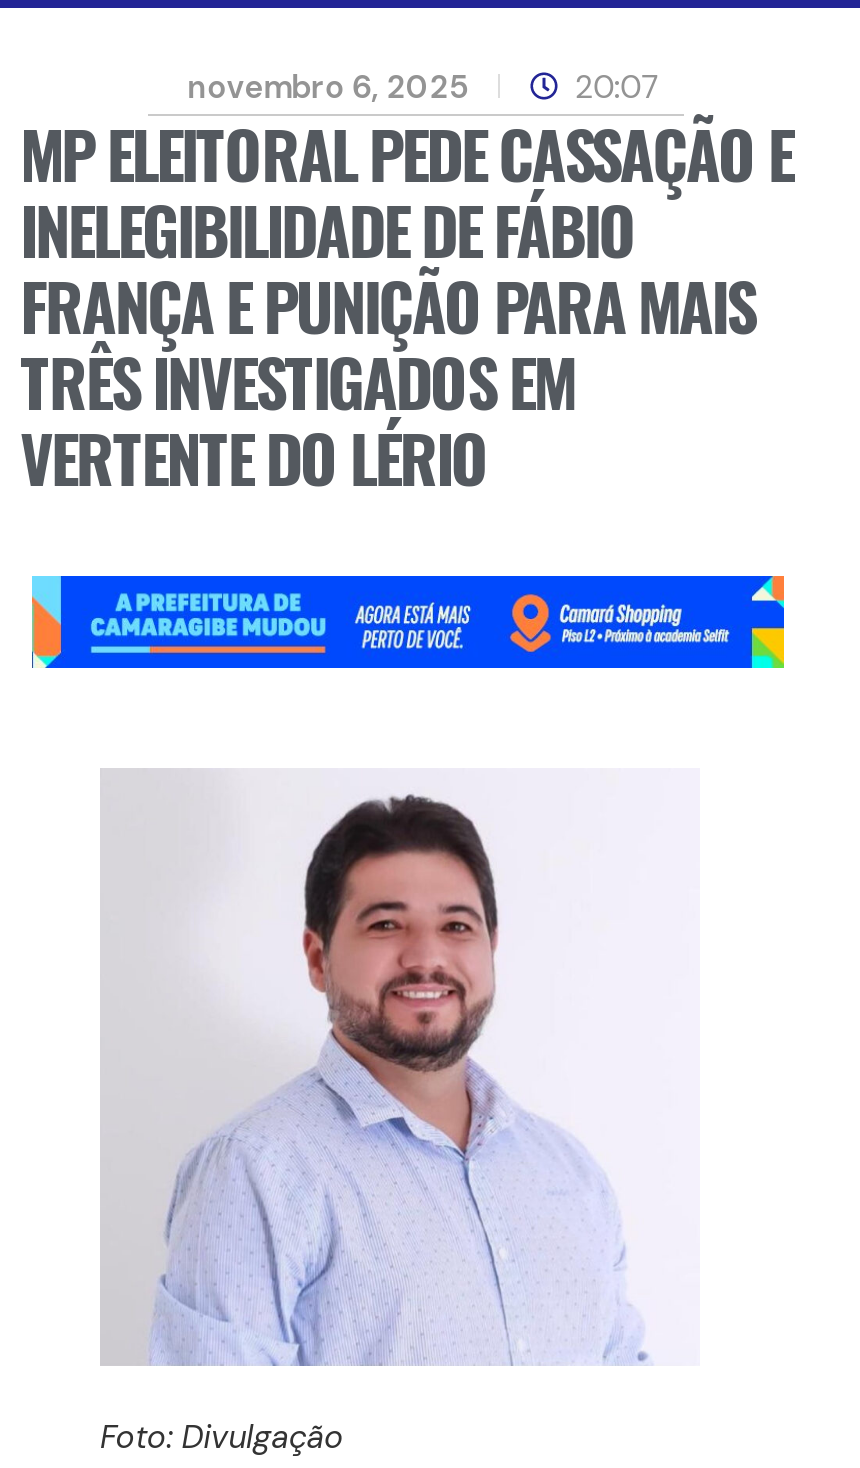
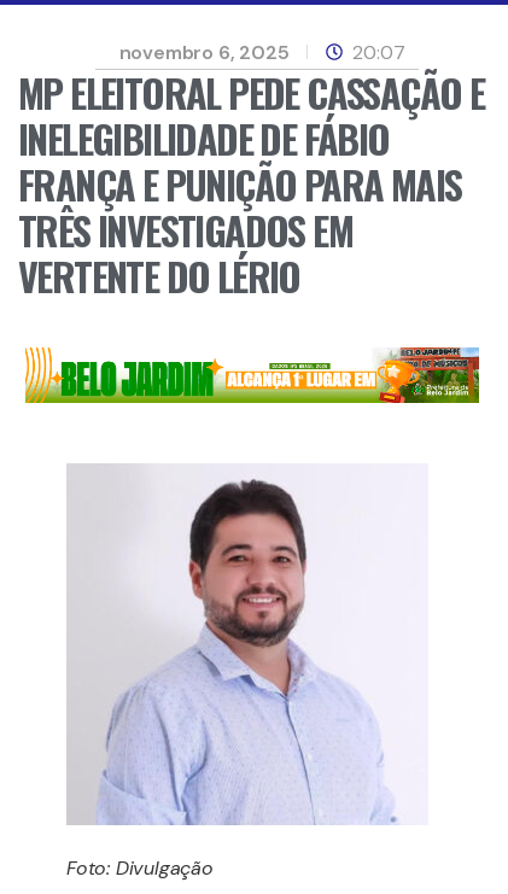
- [image]
+ [image]
